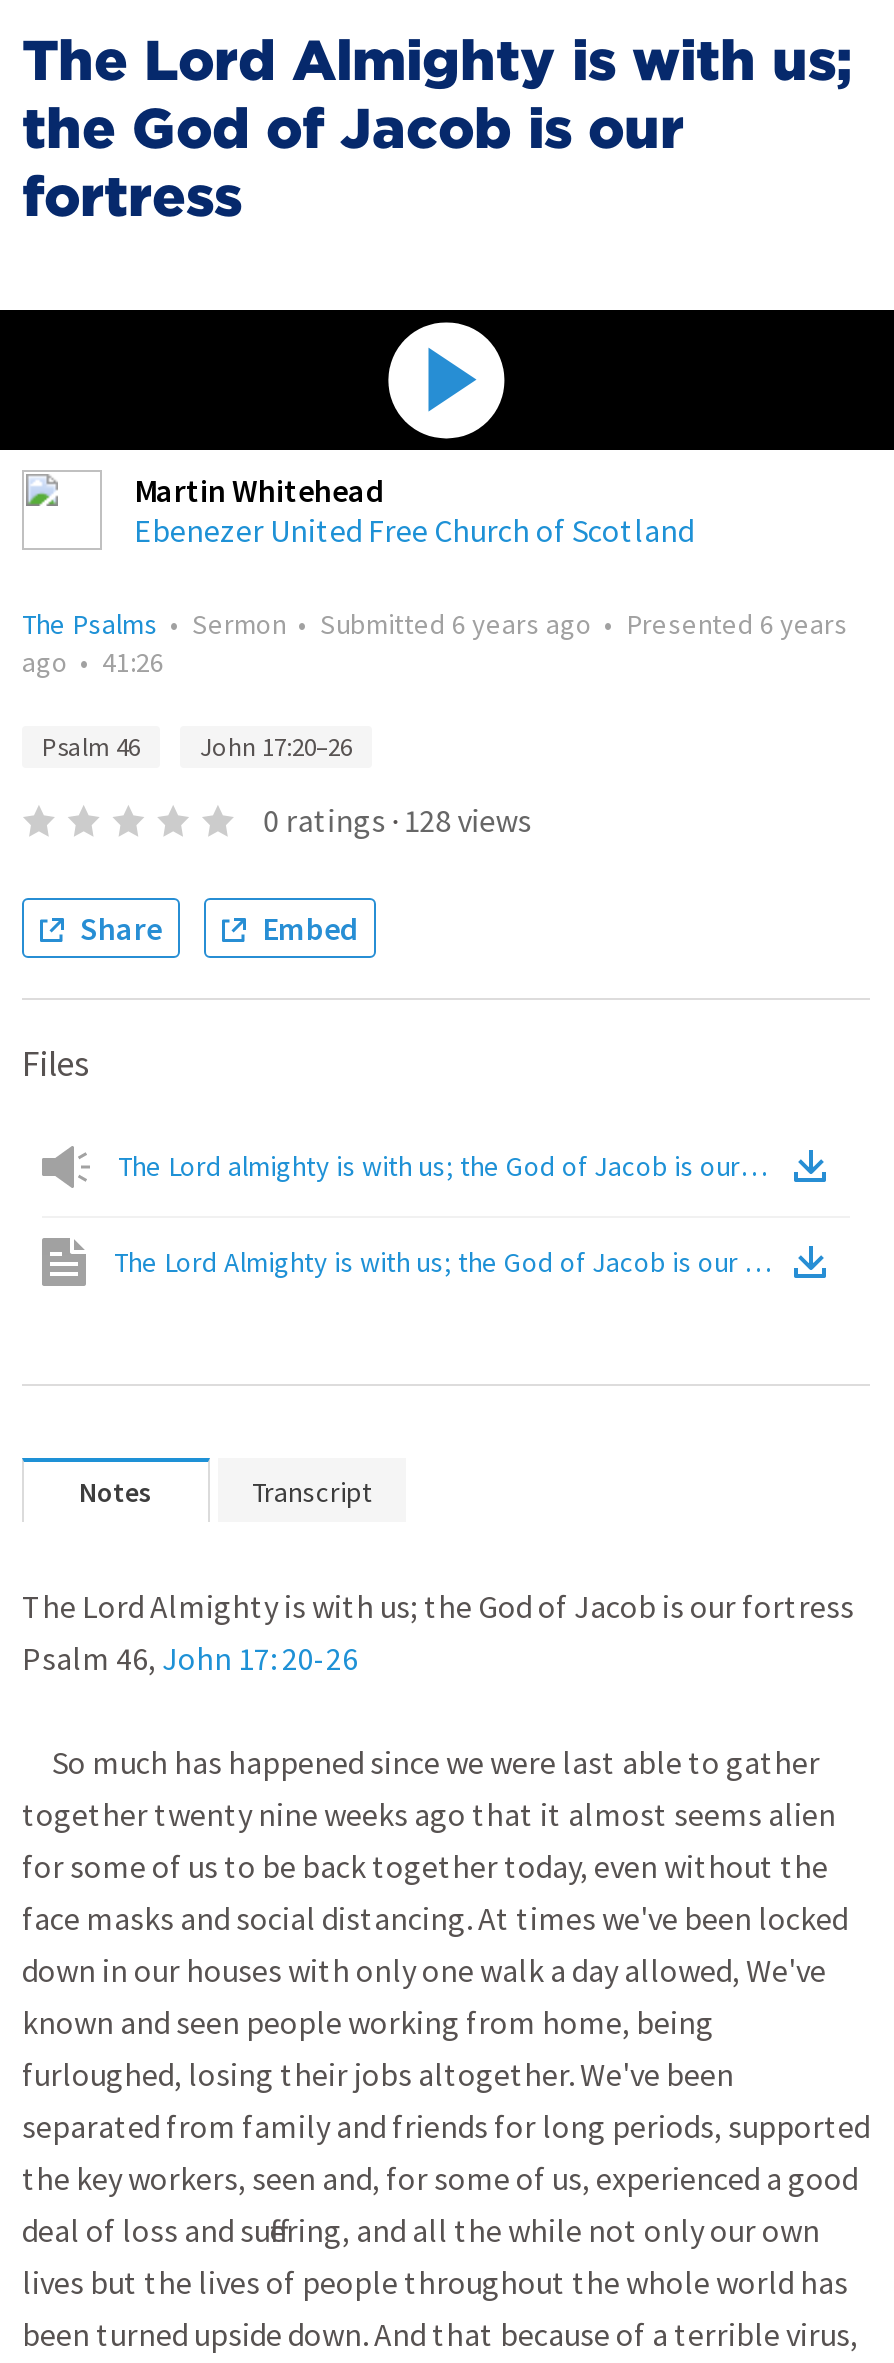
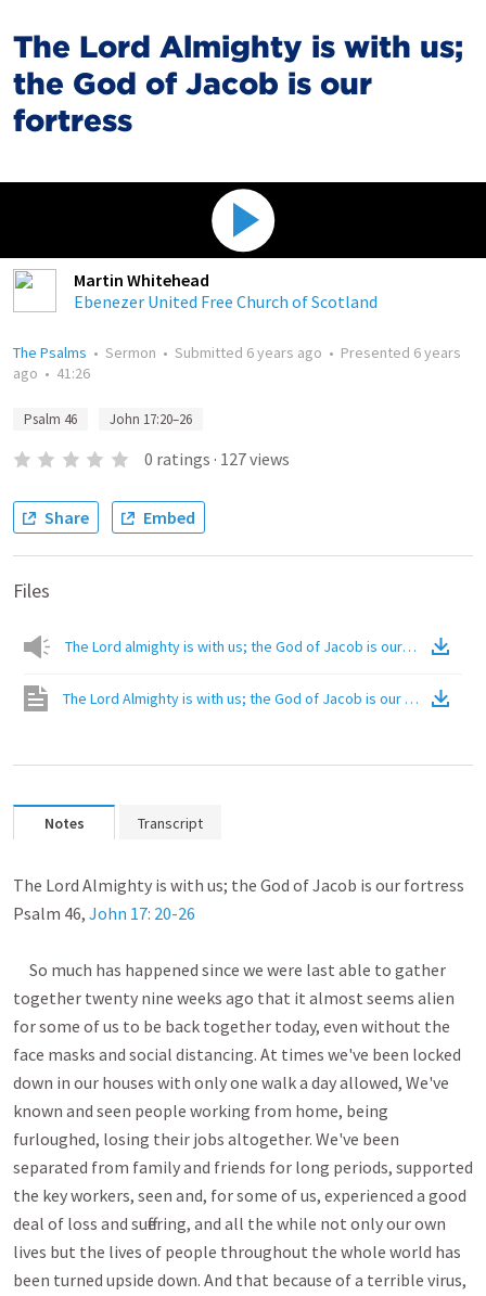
- 0 ratings · 128 views
+ 0 ratings · 127 views
